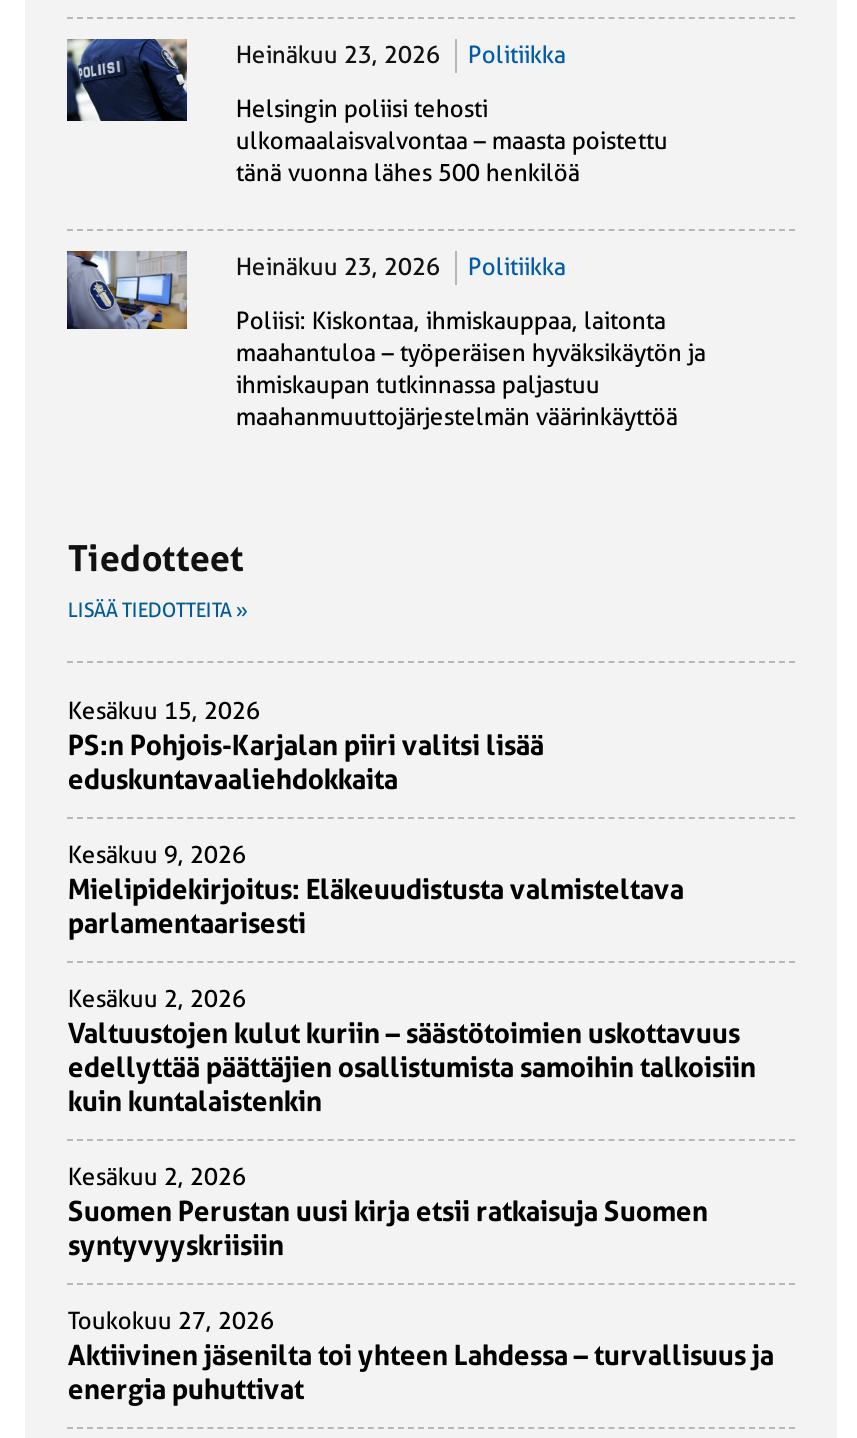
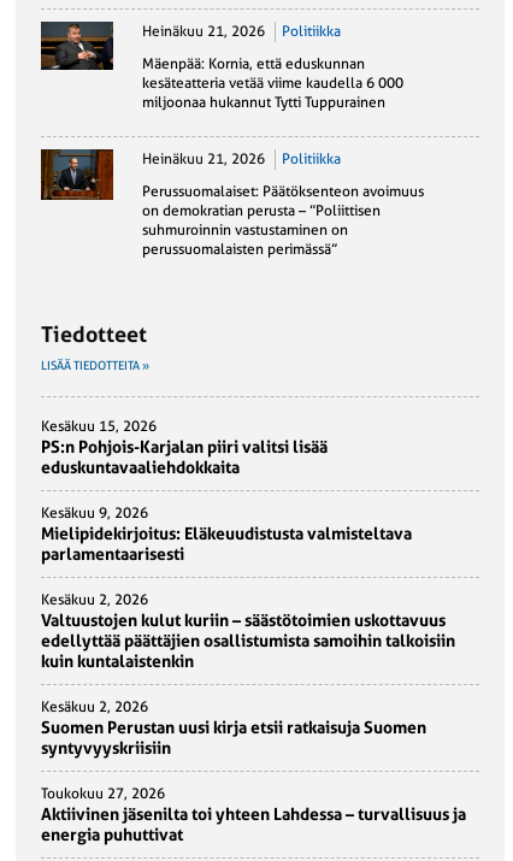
- [image]
- Heinäkuu 23, 2026 Politiikka
+ [image]
+ Heinäkuu 21, 2026 Politiikka

- Helsingin poliisi tehosti
- ulkomaalaisvalvontaa – maasta poistettu
- tänä vuonna lähes 500 henkilöä
+ Mäenpää: Kornia, että eduskunnan
+ kesäteatteria vetää viime kaudella 6 000
+ miljoonaa hukannut Tytti Tuppurainen

- [image]
- Heinäkuu 23, 2026 Politiikka
+ [image]
+ Heinäkuu 21, 2026 Politiikka

- Poliisi: Kiskontaa, ihmiskauppaa, laitonta
- maahantuloa – työperäisen hyväksikäytön ja
- ihmiskaupan tutkinnassa paljastuu
- maahanmuuttojärjestelmän väärinkäyttöä
+ Perussuomalaiset: Päätöksenteon avoimuus
+ on demokratian perusta – ”Poliittisen
+ suhmuroinnin vastustaminen on
+ perussuomalaisten perimässä”
